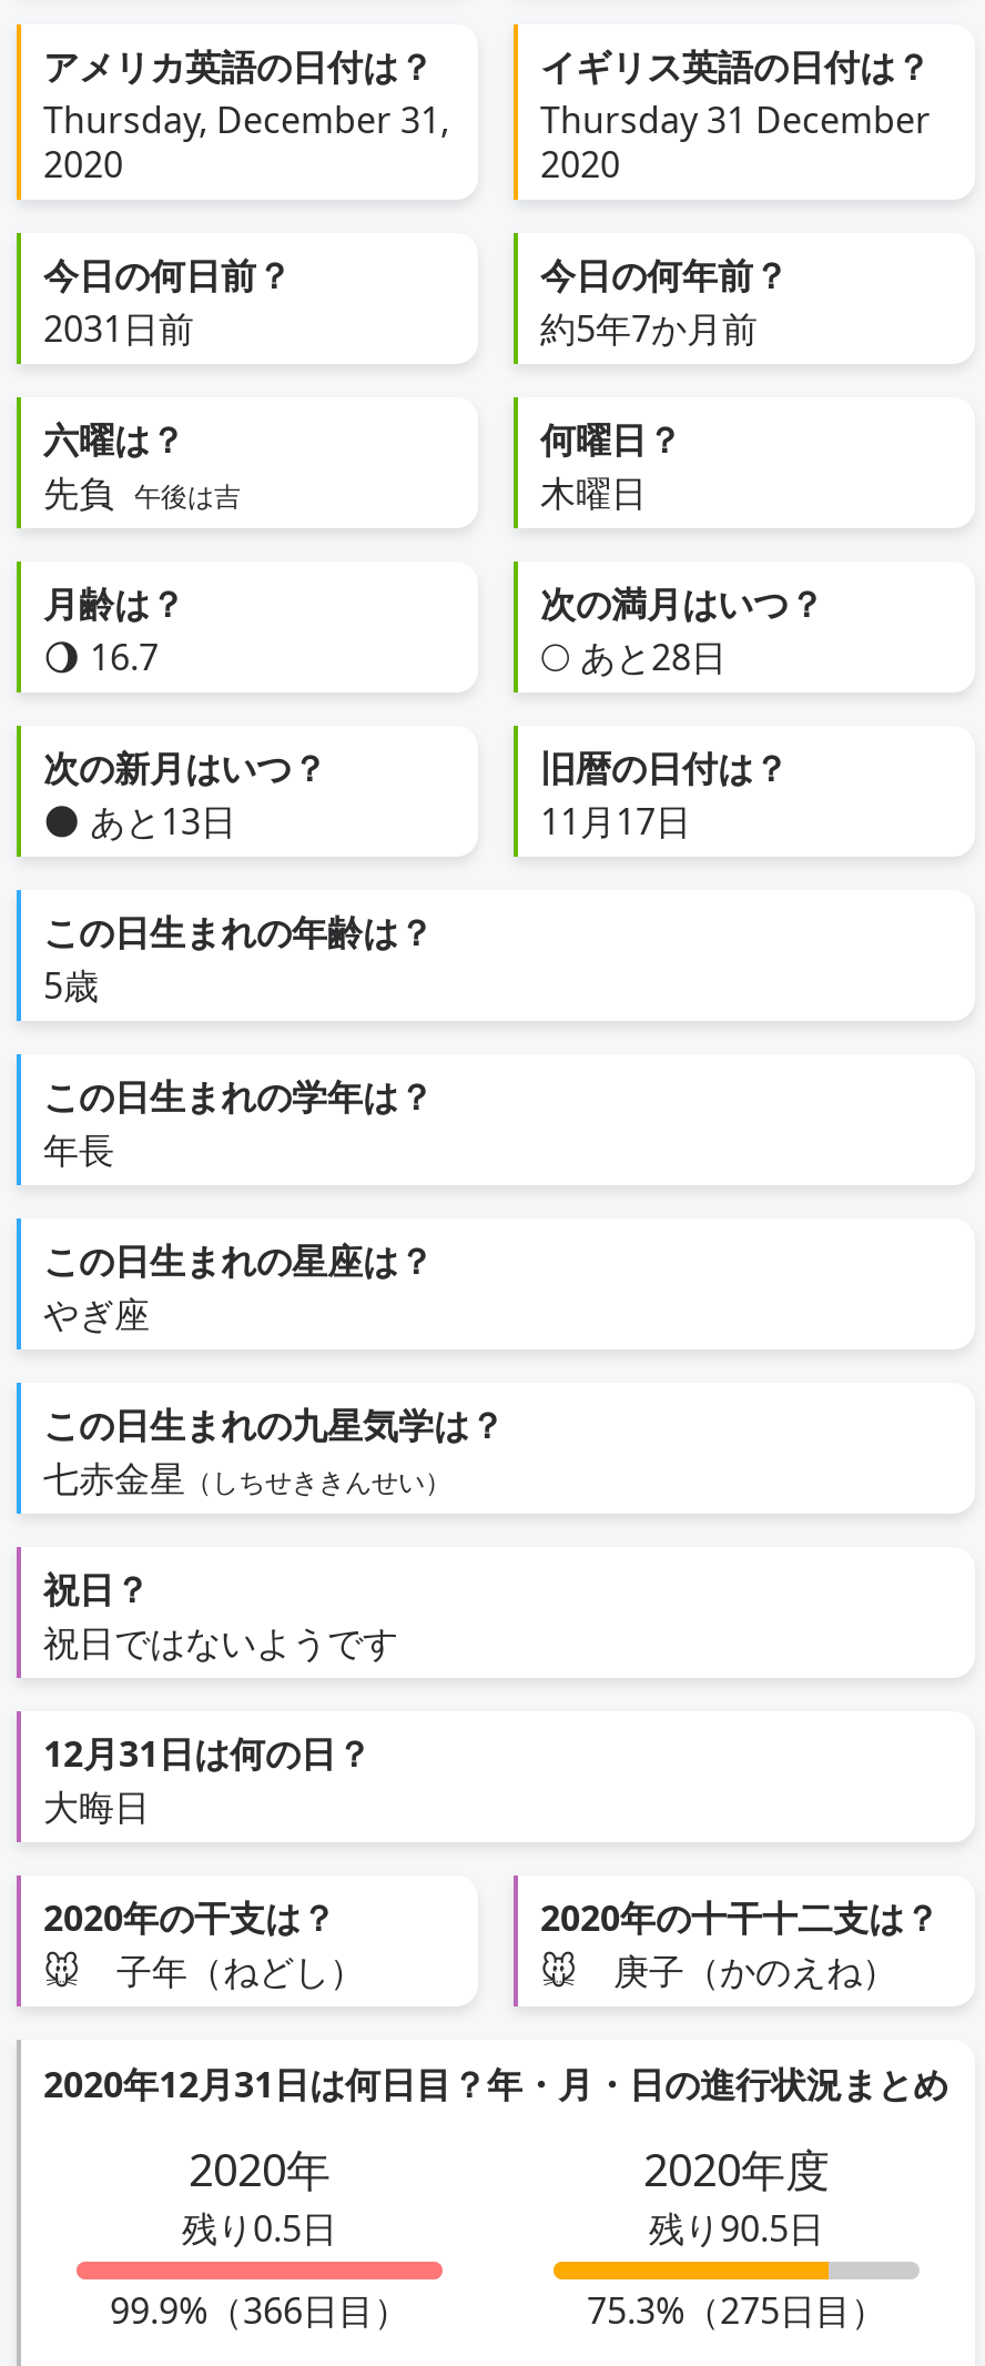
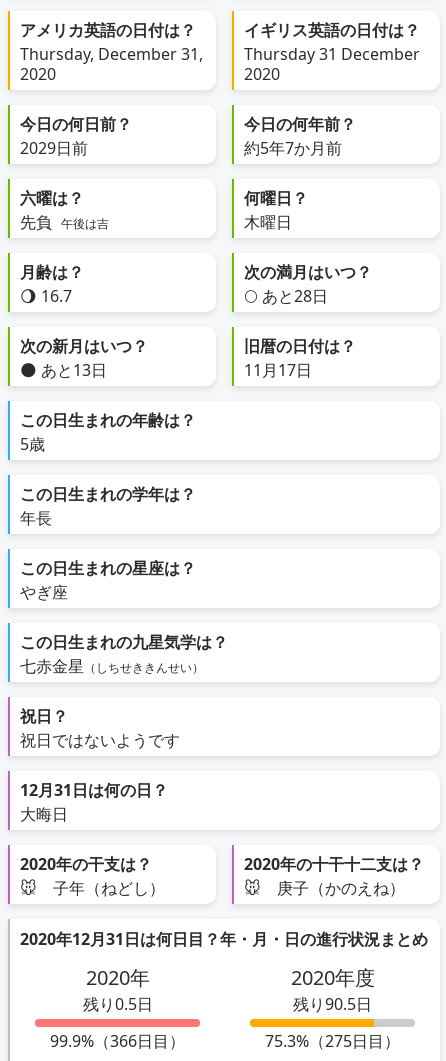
- 2031日前
+ 2029日前
